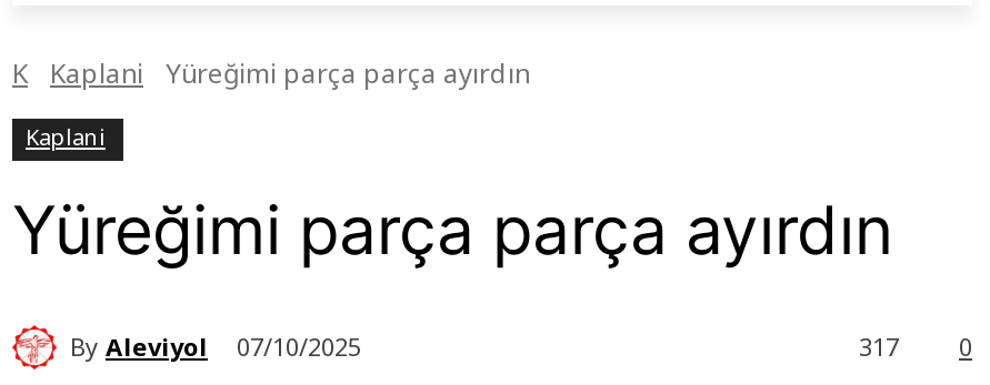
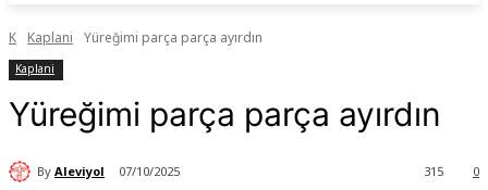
- 317 0
+ 315 0
